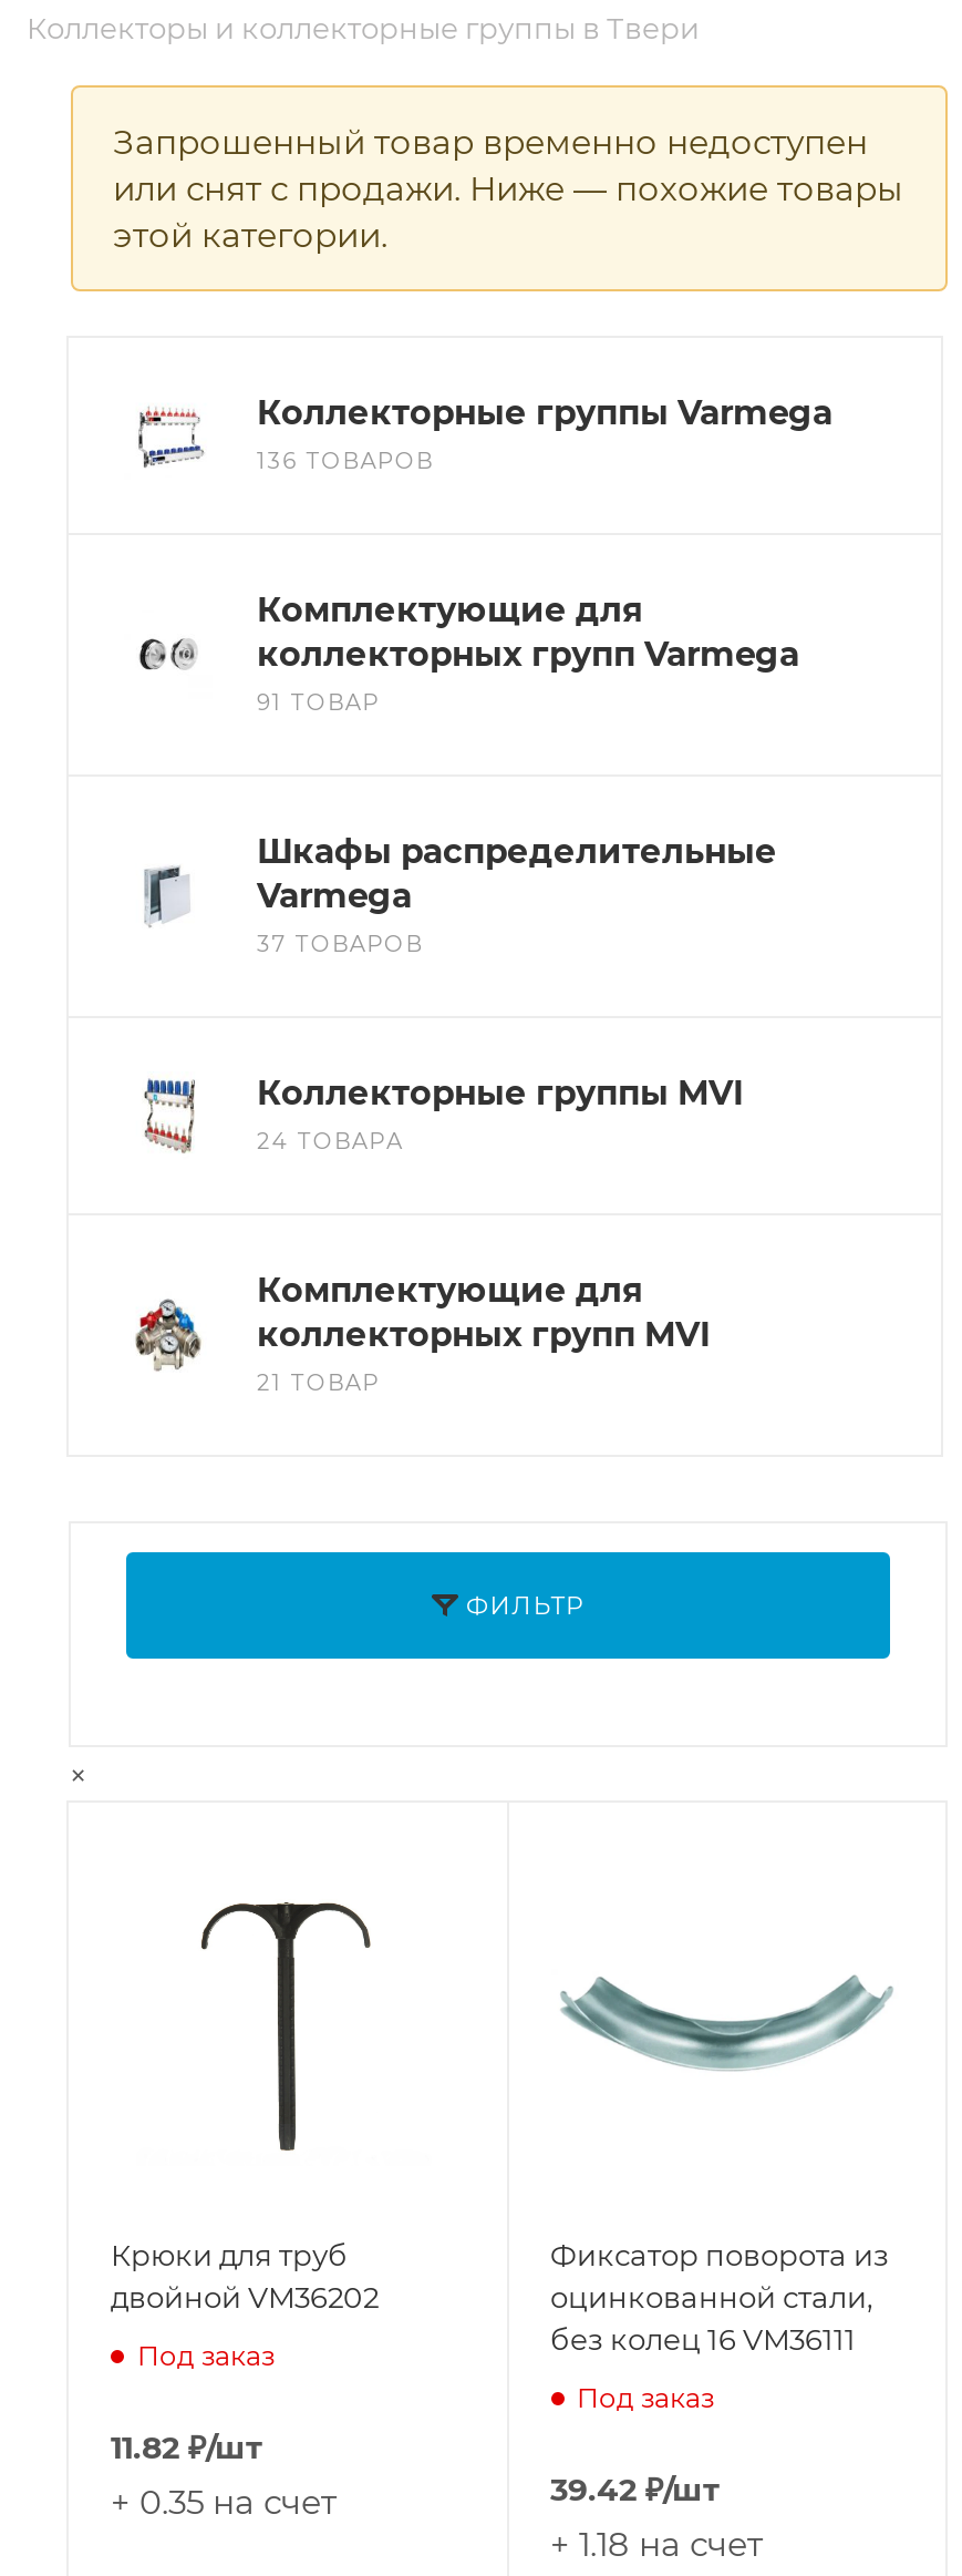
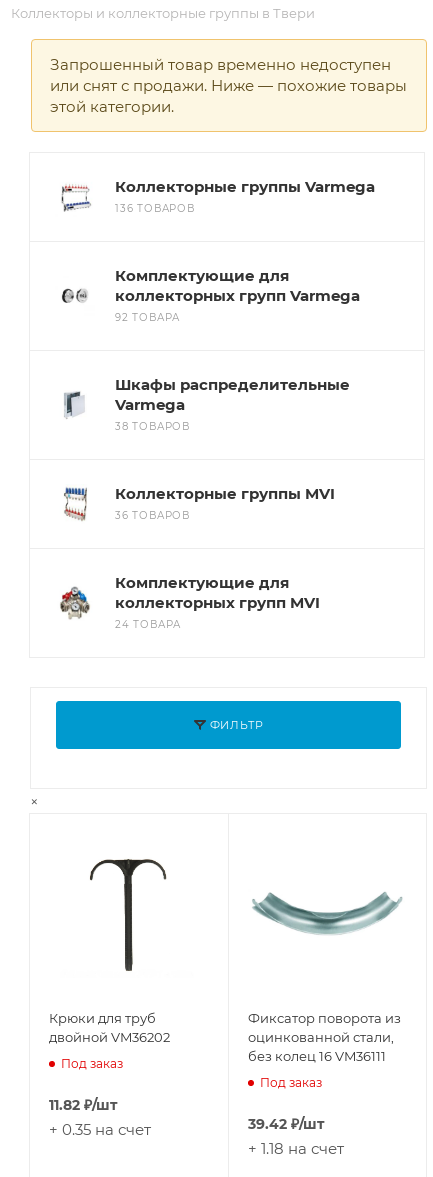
- 91 ТОВАР
+ 92 ТОВАРА

- 37 ТОВАРОВ
+ 38 ТОВАРОВ

- 24 ТОВАРА
+ 36 ТОВАРОВ

- 21 ТОВАР
+ 24 ТОВАРА
